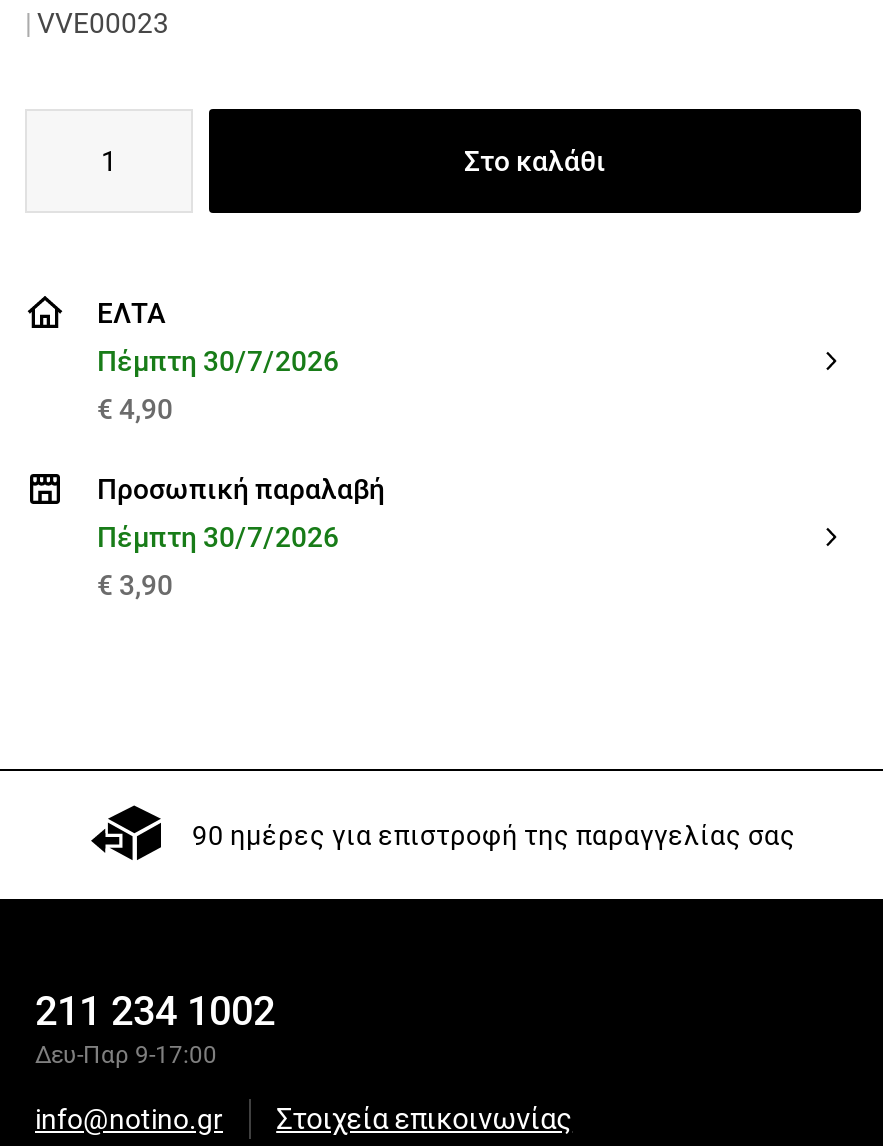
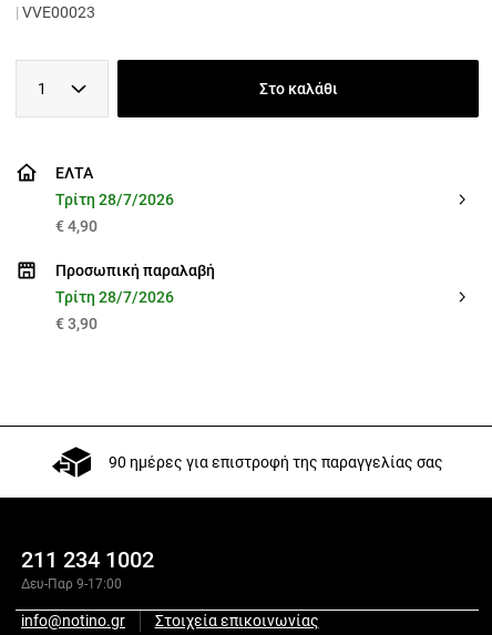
- Πέμπτη 30/7/2026
+ Τρίτη 28/7/2026

- Πέμπτη 30/7/2026
+ Τρίτη 28/7/2026
